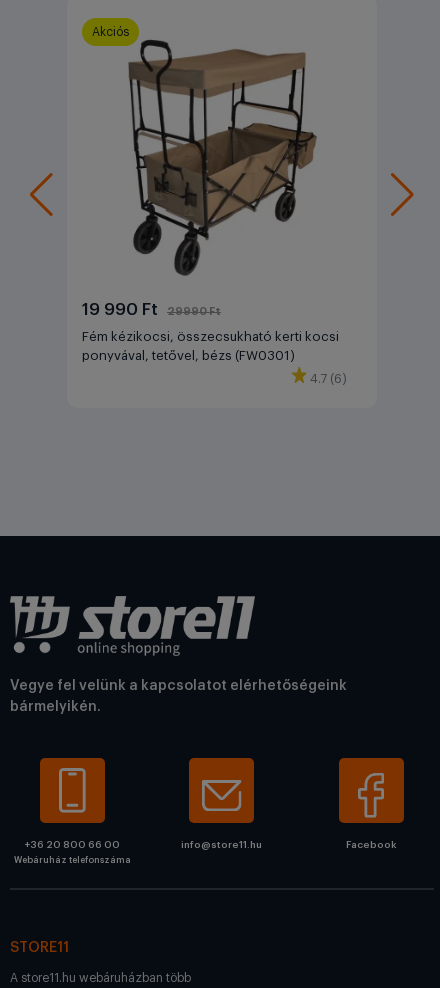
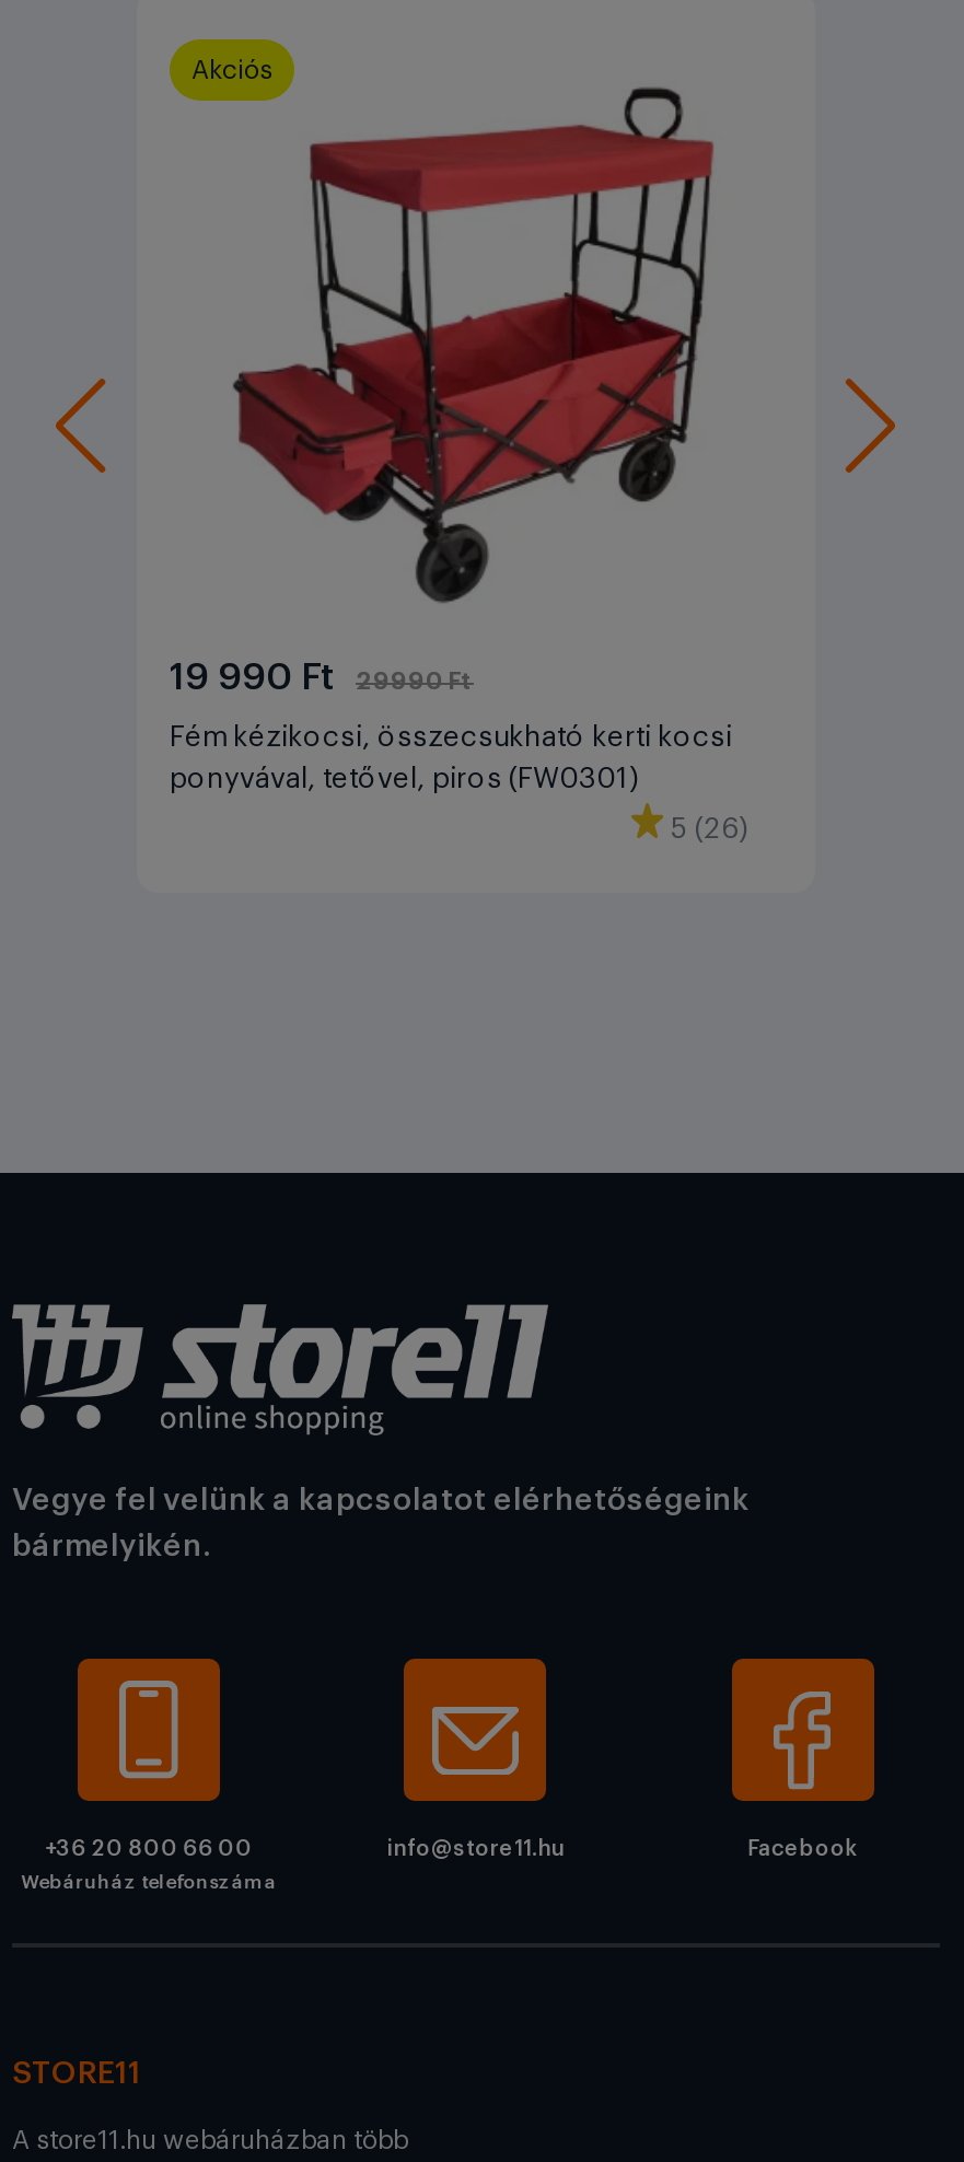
- [image]
+ [image]

- ponyvával, tetővel, bézs (FW0301)
+ ponyvával, tetővel, piros (FW0301)

- 4.7 (6)
+ 5 (26)
